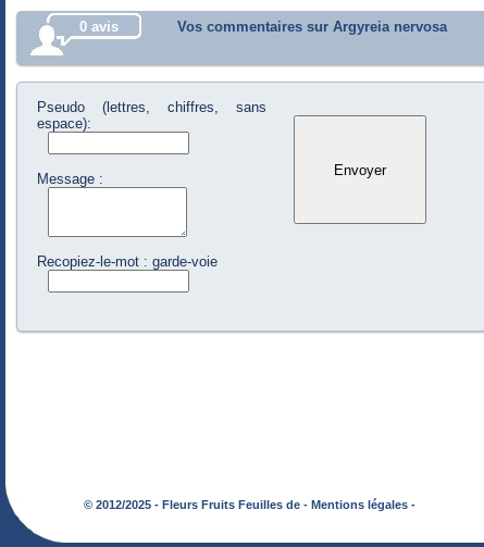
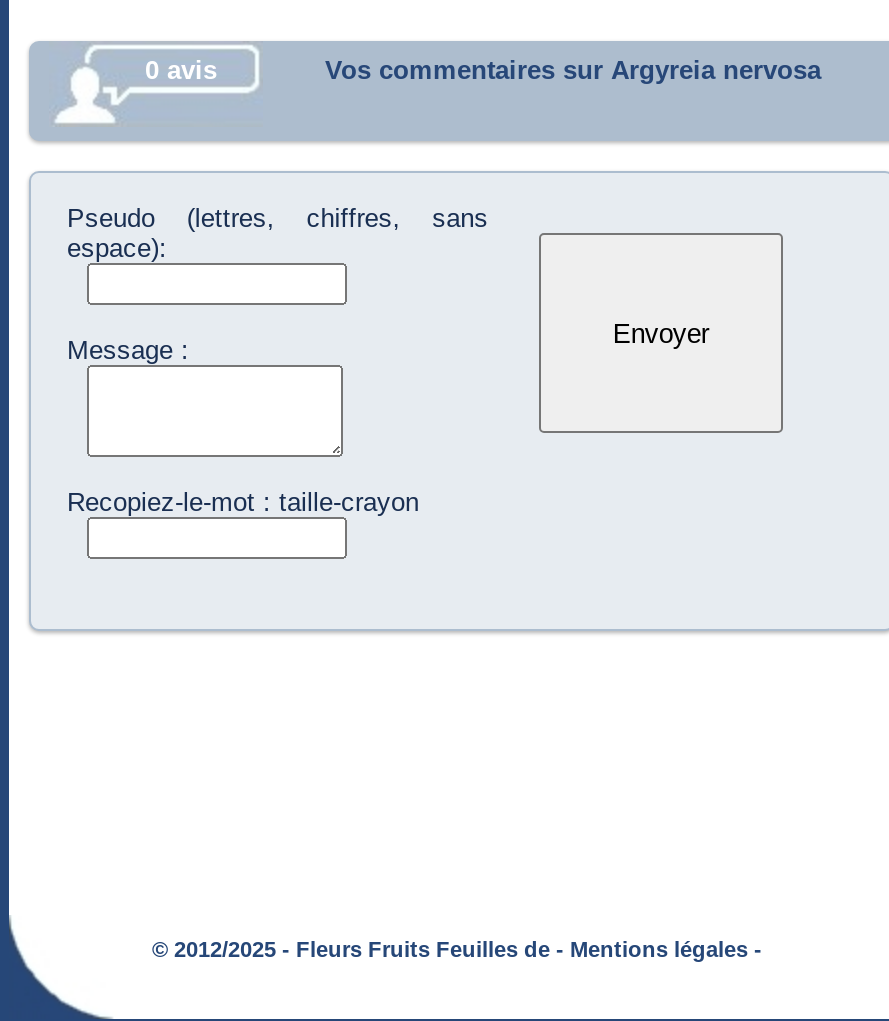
- Recopiez-le-mot : garde-voie
+ Recopiez-le-mot : taille-crayon
